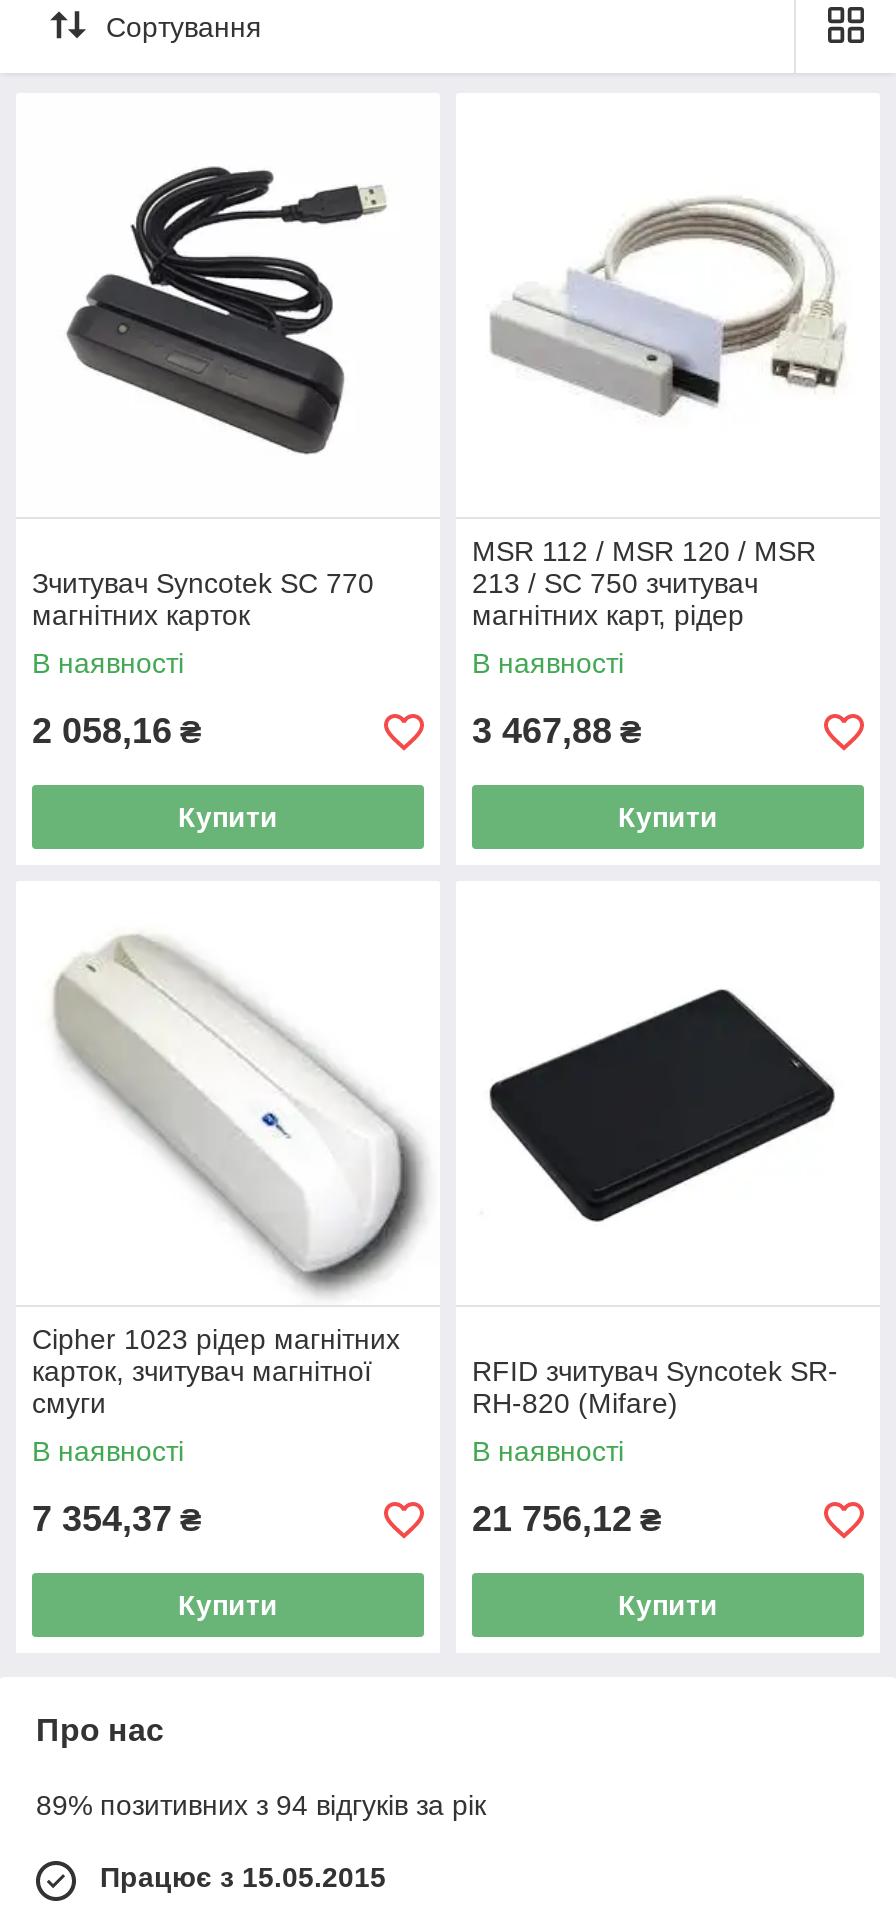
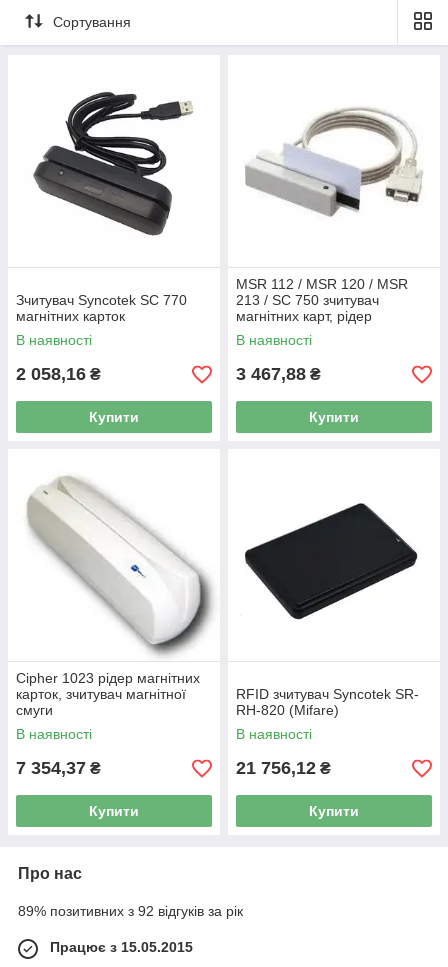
- 89% позитивних з 94 відгуків за рік
+ 89% позитивних з 92 відгуків за рік
